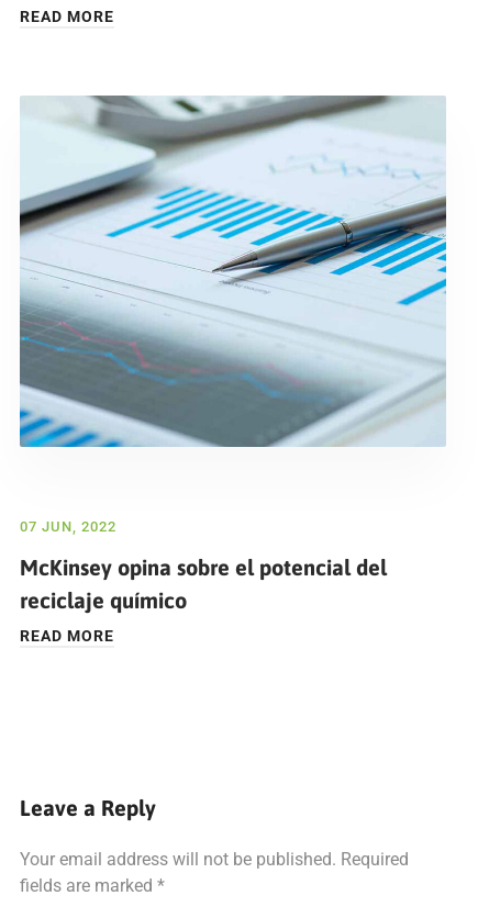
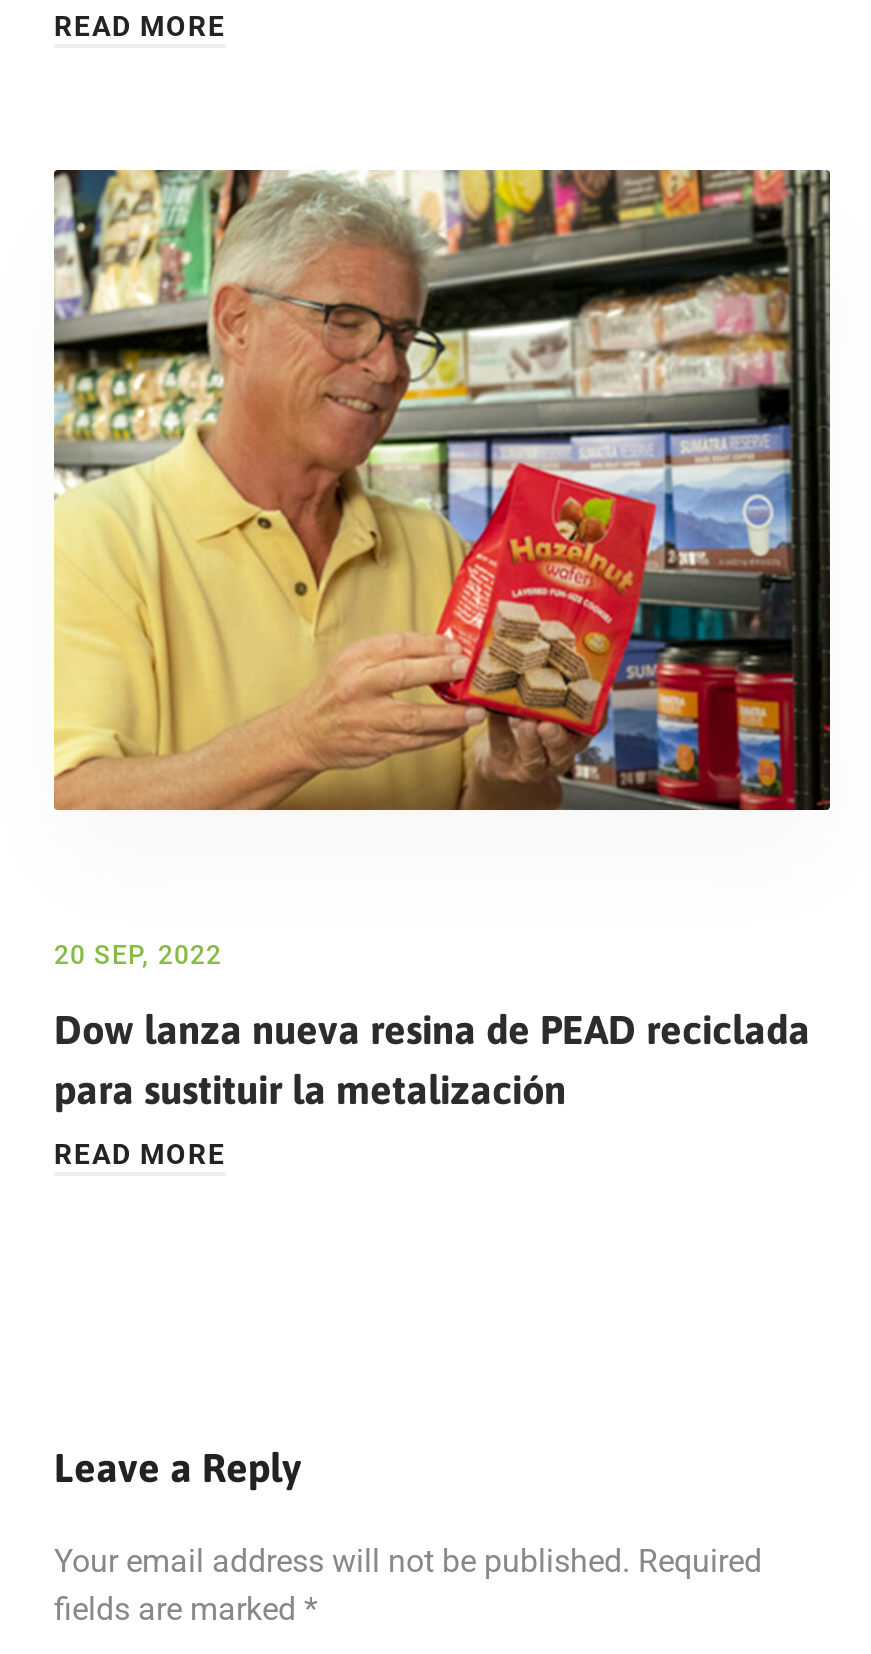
- [image]
+ [image]

- 07 JUN, 2022
+ 20 SEP, 2022

- McKinsey opina sobre el potencial del
- reciclaje químico
+ Dow lanza nueva resina de PEAD reciclada
+ para sustituir la metalización
